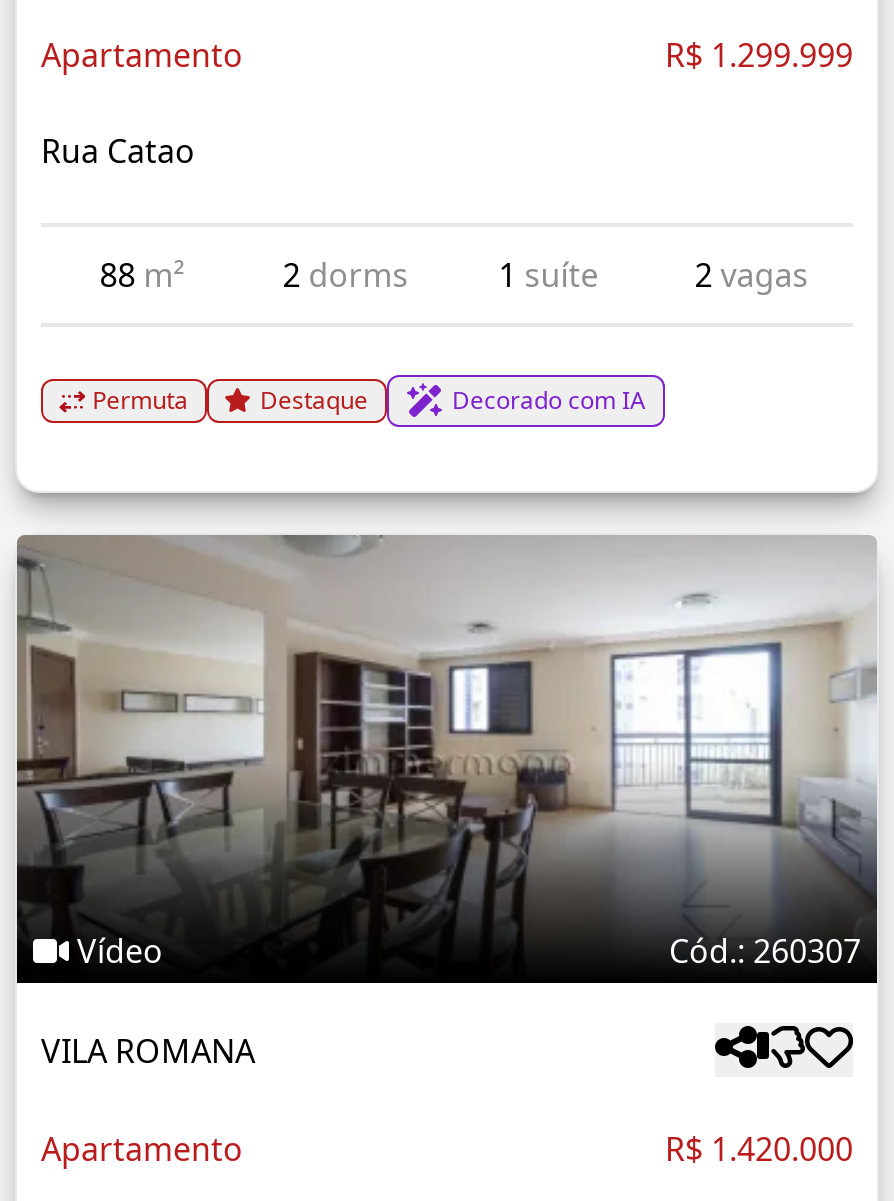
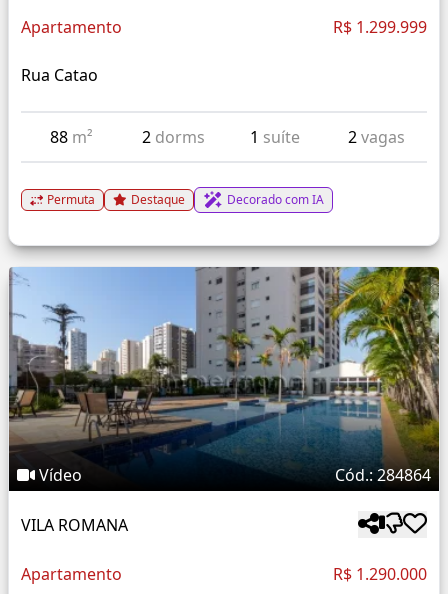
- [image]
- Cód.: 260307
+ [image]
+ Cód.: 284864

- R$ 1.420.000
+ R$ 1.290.000
